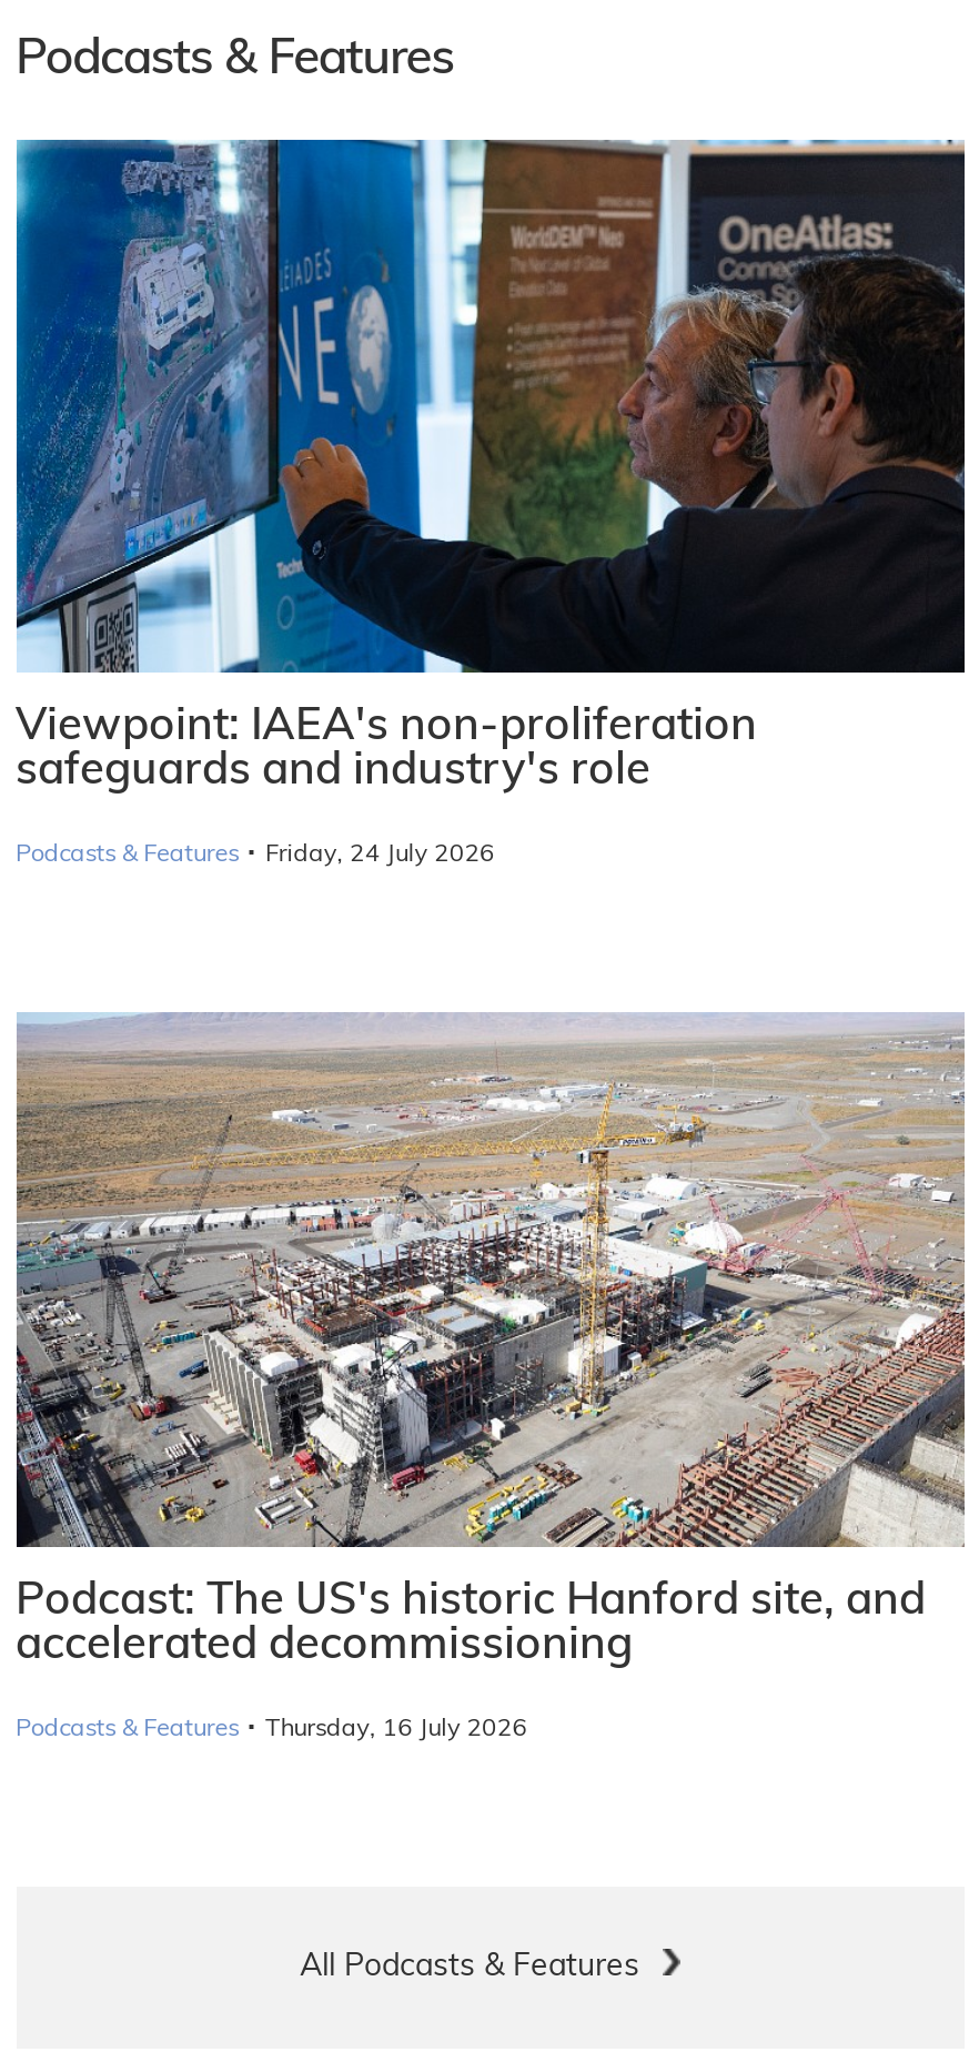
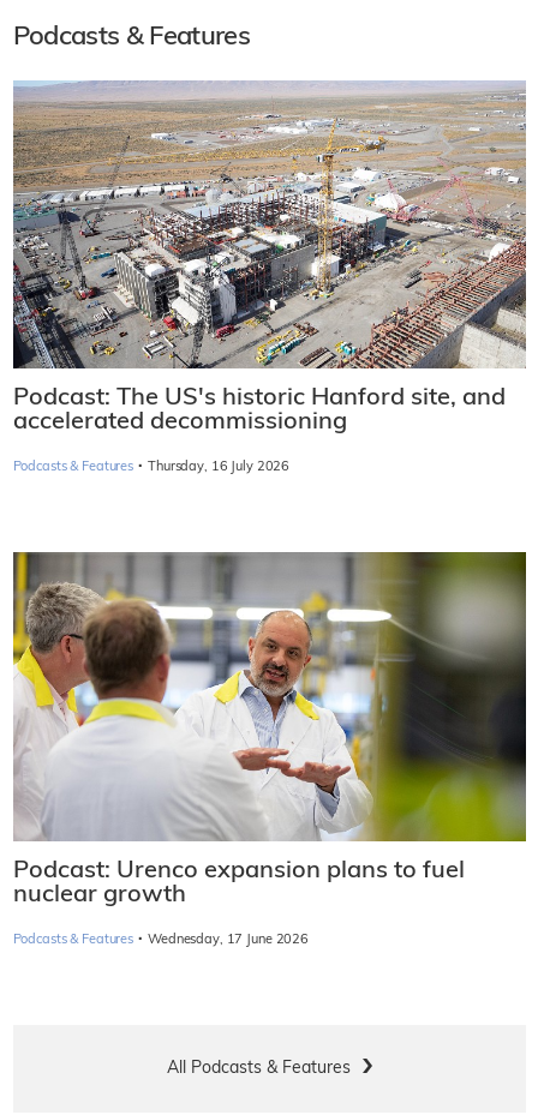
- [image]
- Viewpoint: IAEA's non-proliferation
- safeguards and industry's role
- Podcasts & Features · Friday, 24 July 2026

moved up: [image] | Podcast: The US's historic Hanford site, and | accelerated decommissioning | Podcasts & Features · Thursday, 16 July 2026

+ [image]
+ Podcast: Urenco expansion plans to fuel
+ nuclear growth
+ Podcasts & Features · Wednesday, 17 June 2026
